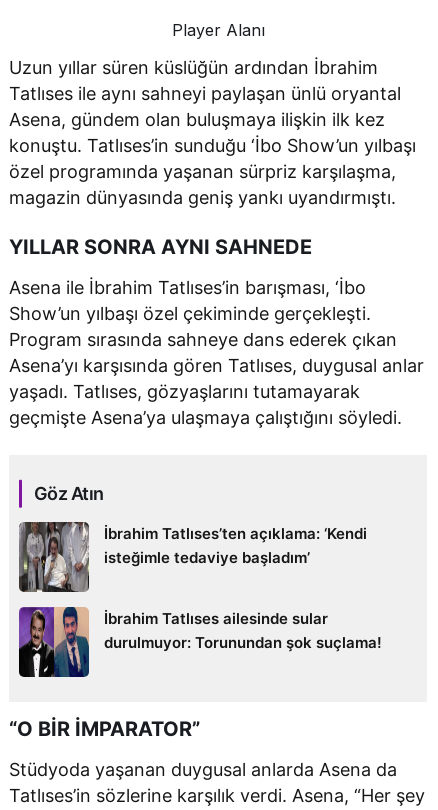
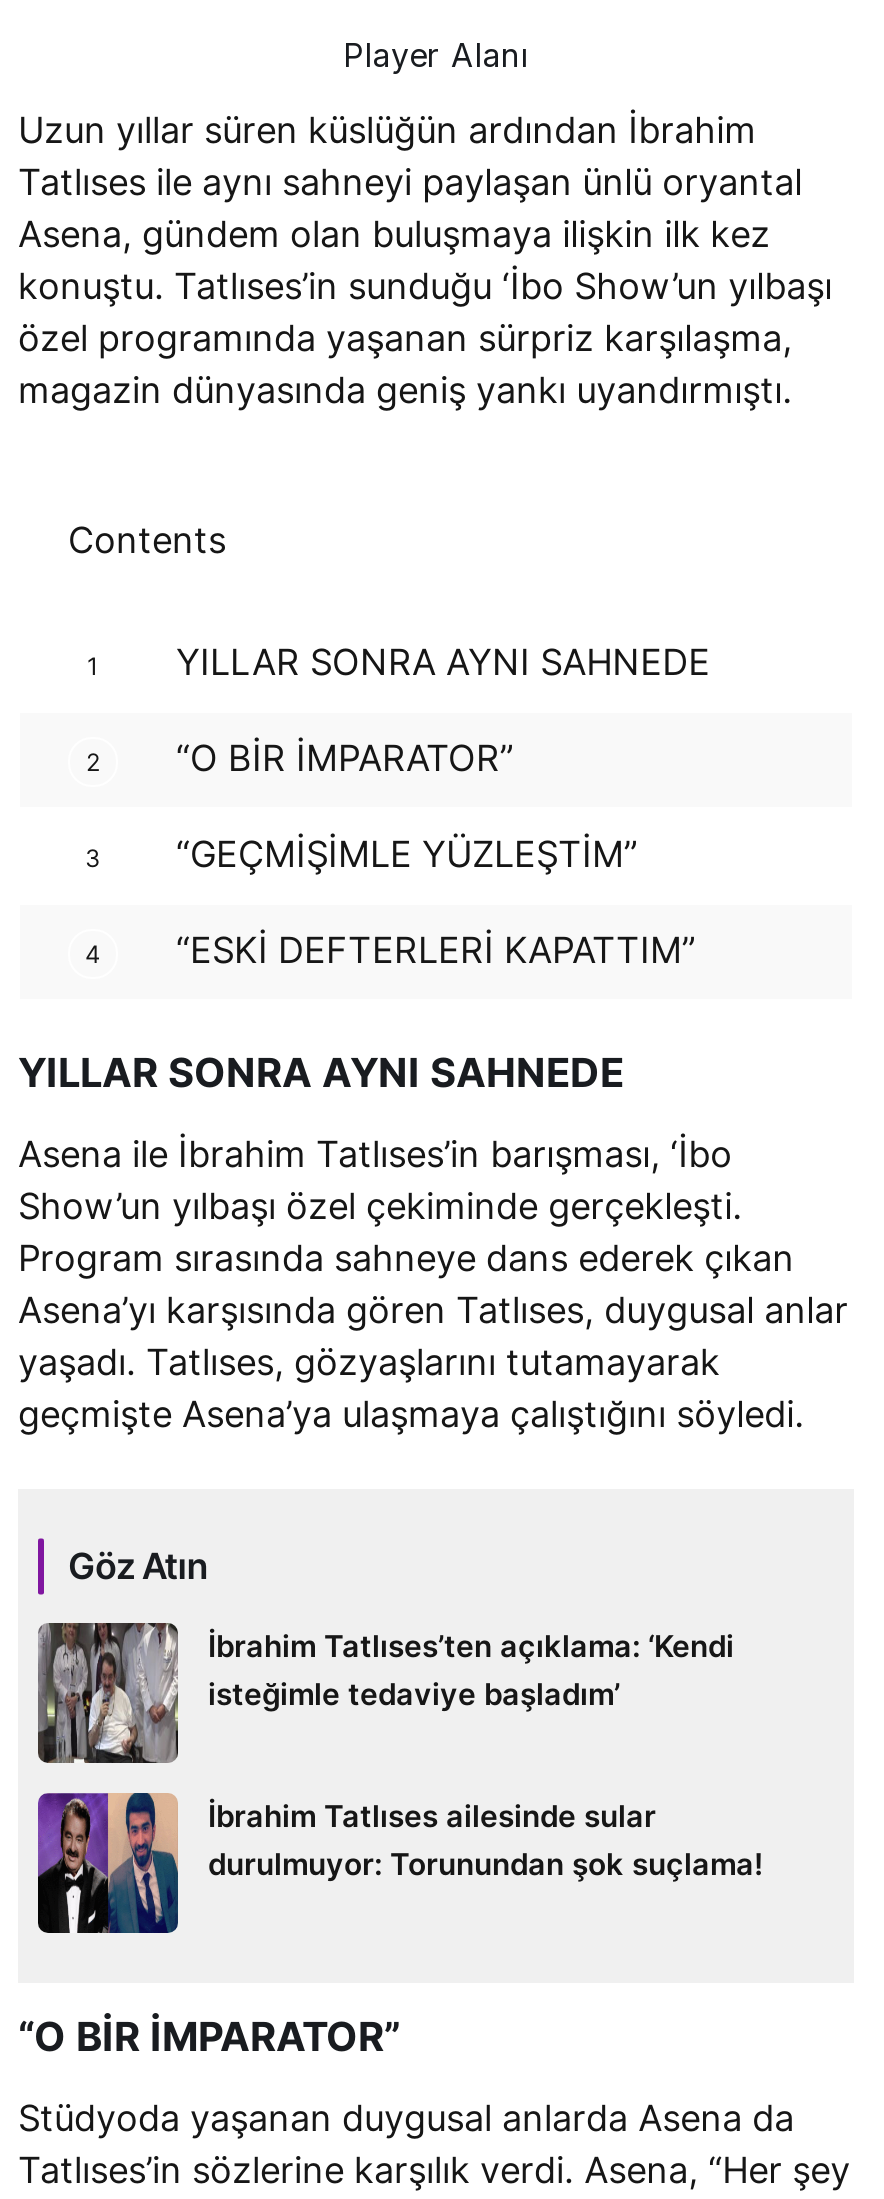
+ Contents
+ 1
+ YILLAR SONRA AYNI SAHNEDE
+ 2
+ “O BİR İMPARATOR”
+ 3
+ “GEÇMİŞİMLE YÜZLEŞTİM”
+ 4
+ “ESKİ DEFTERLERİ KAPATTIM”
